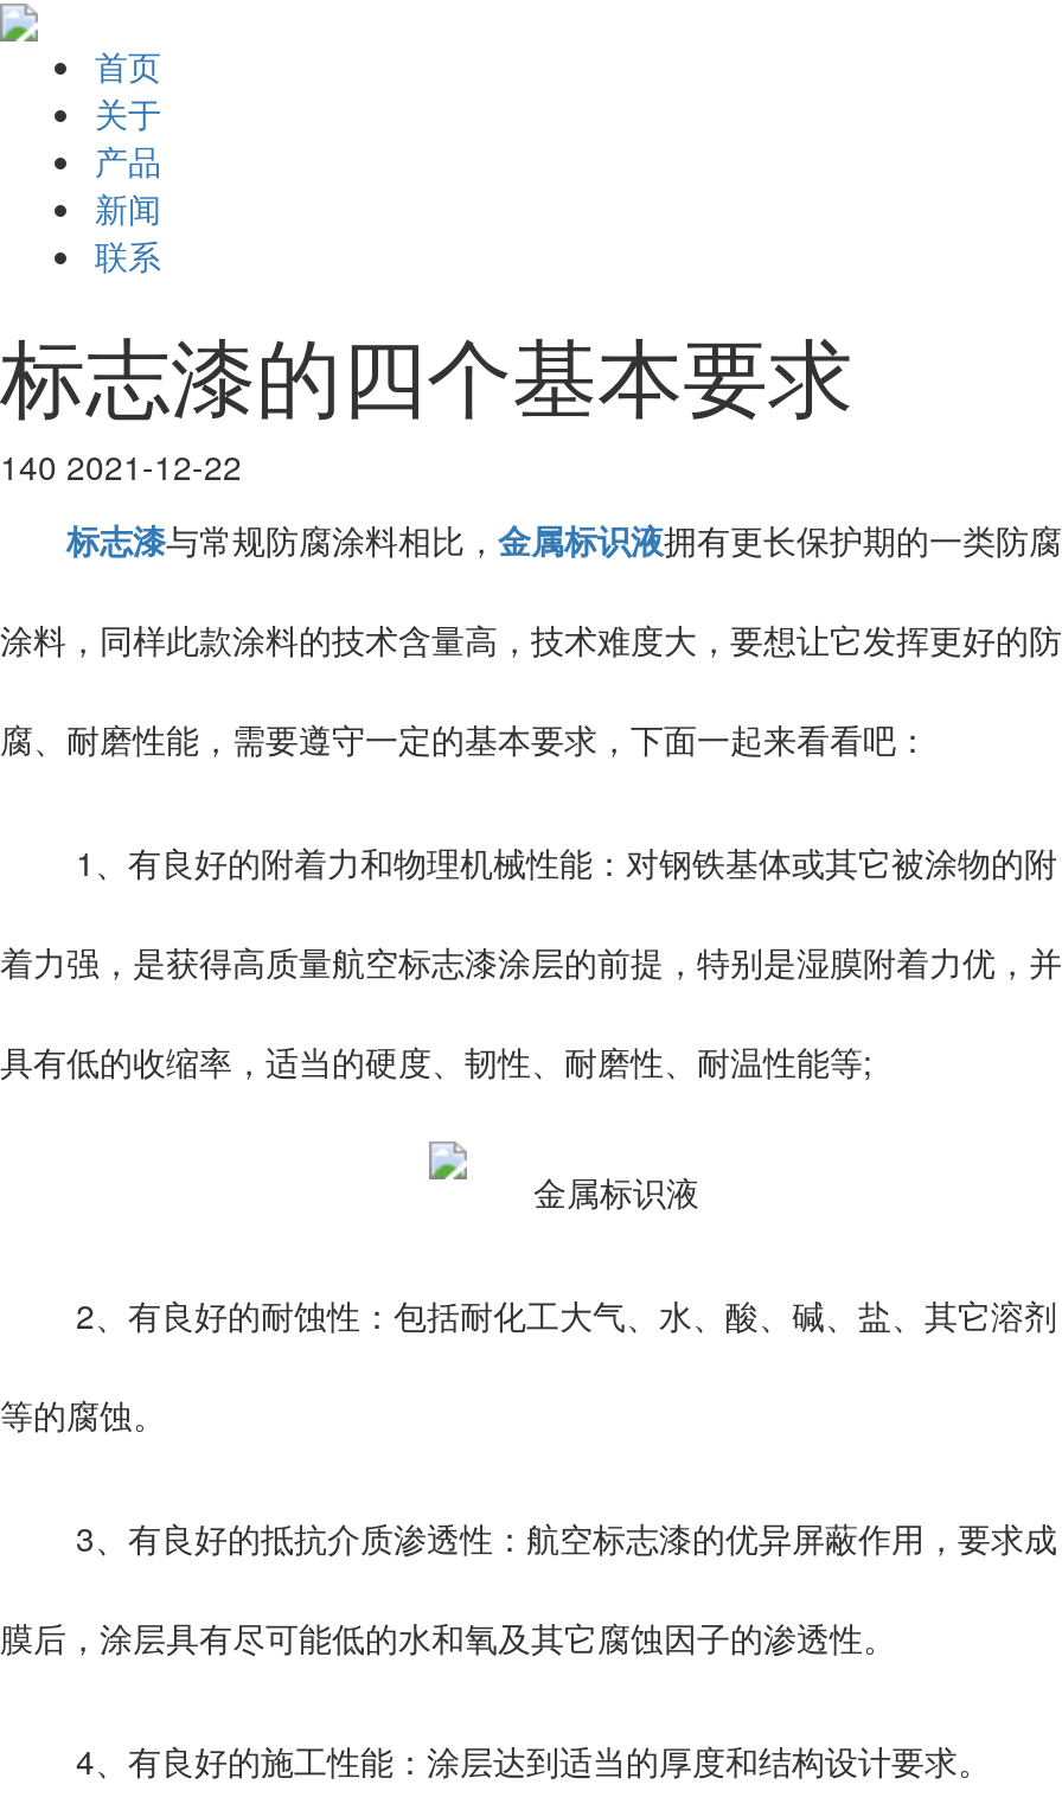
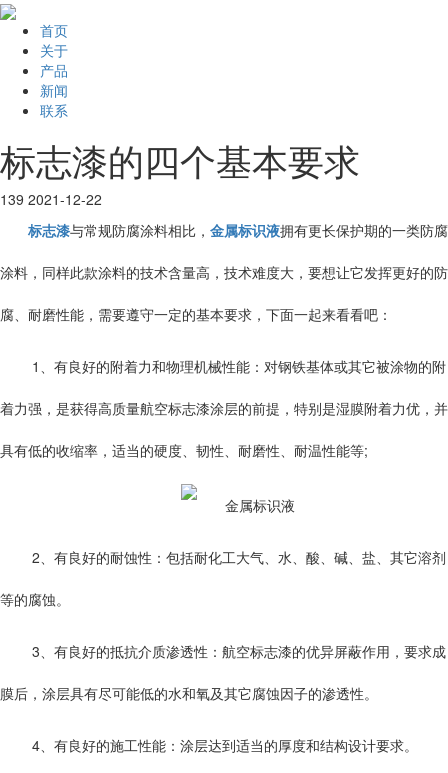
- 140 2021-12-22
+ 139 2021-12-22
